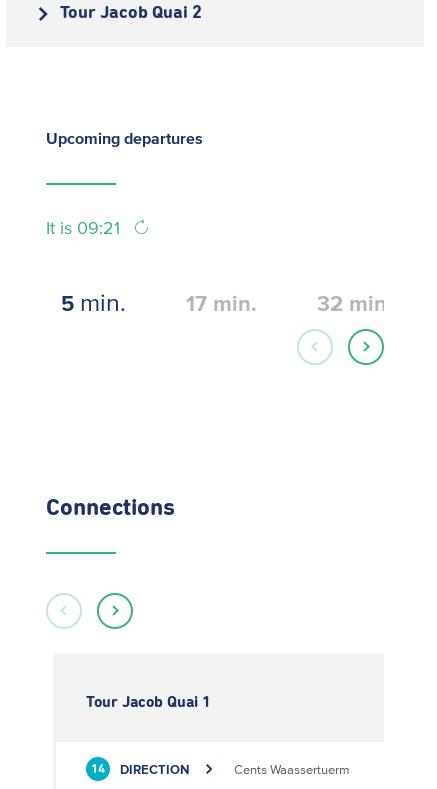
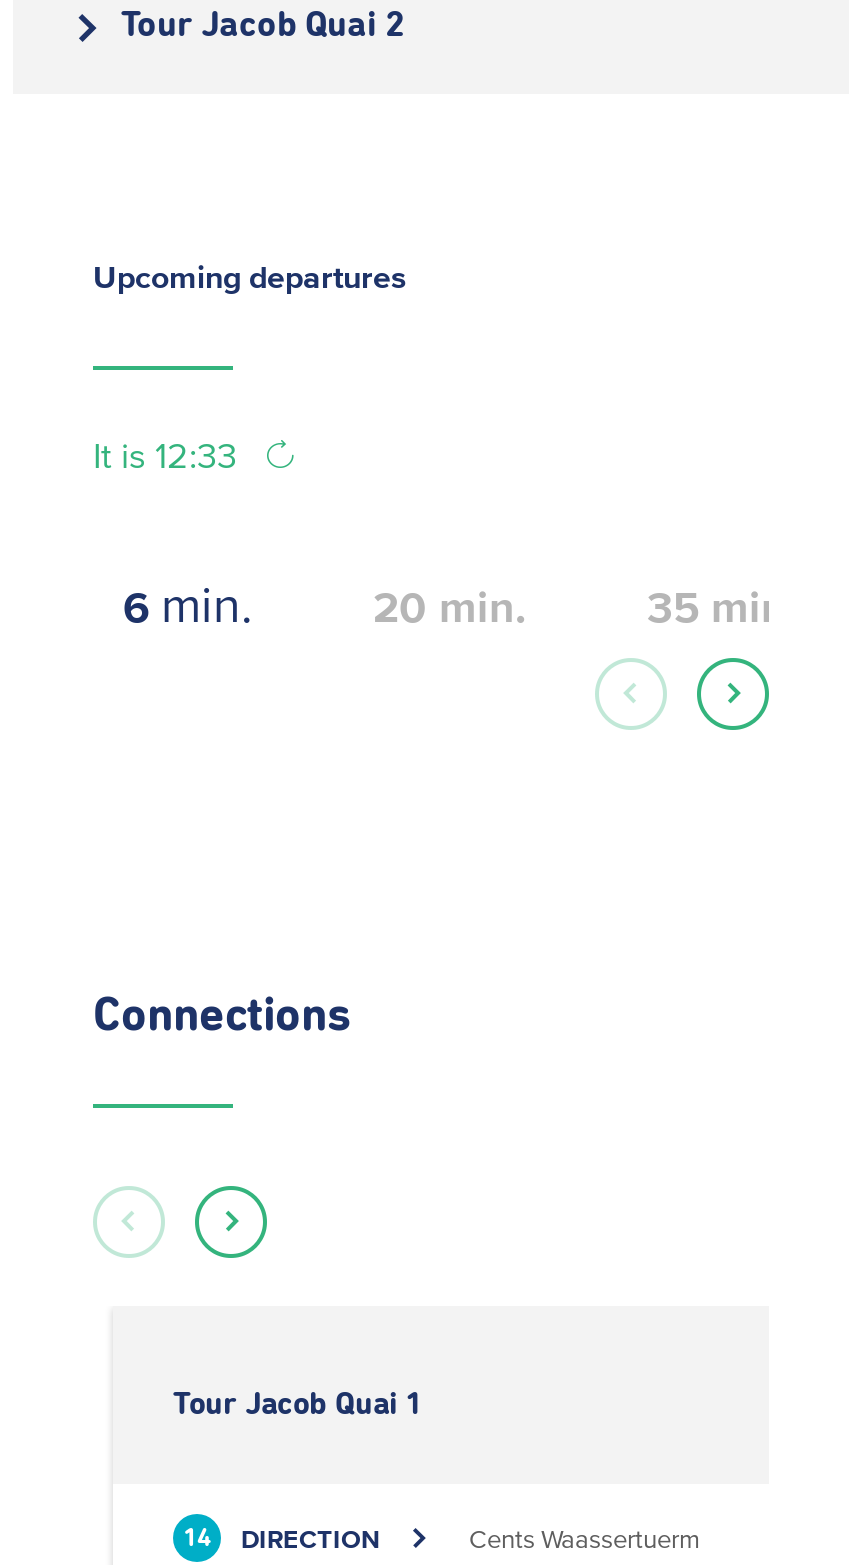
- It is 09:21
+ It is 12:33

- 5 min.
+ 6 min.

- 17 min.
+ 20 min.

- 32 min.
+ 35 min.
